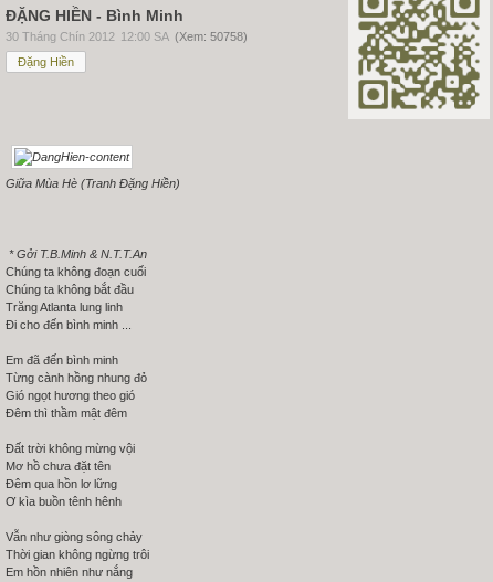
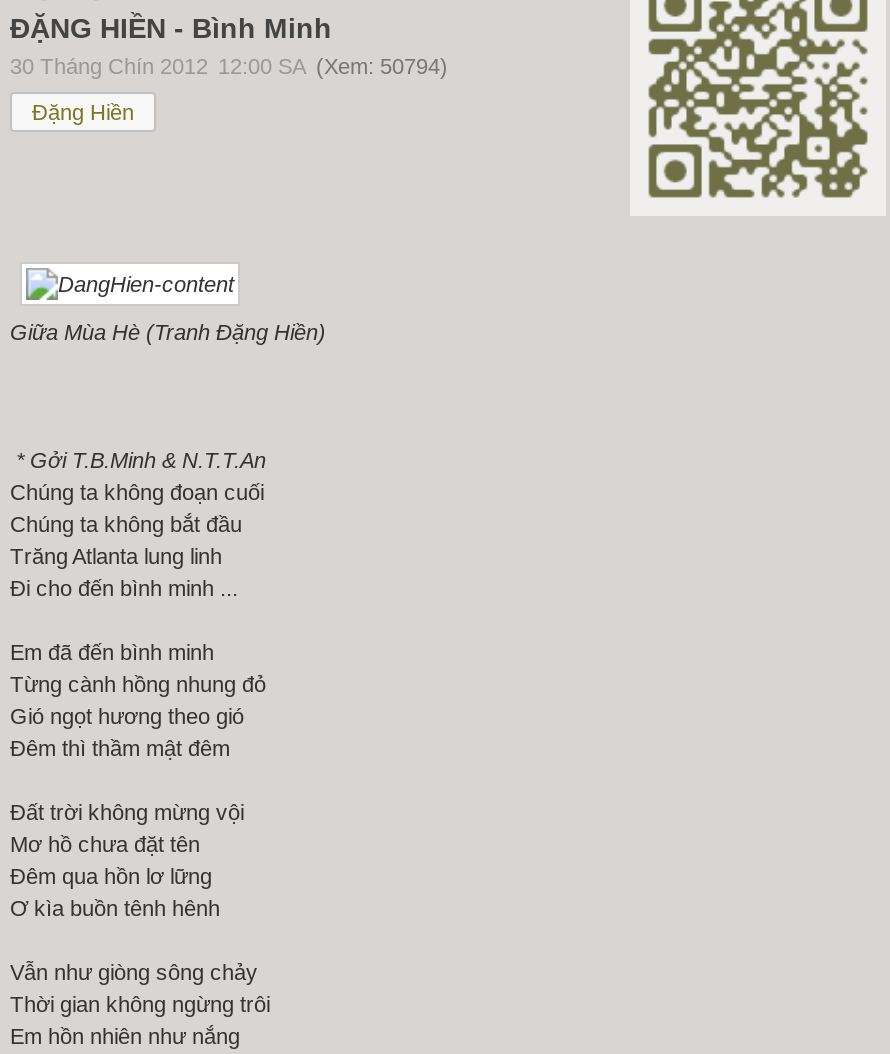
- 30 Tháng Chín 2012 12:00 SA (Xem: 50758)
+ 30 Tháng Chín 2012 12:00 SA (Xem: 50794)
